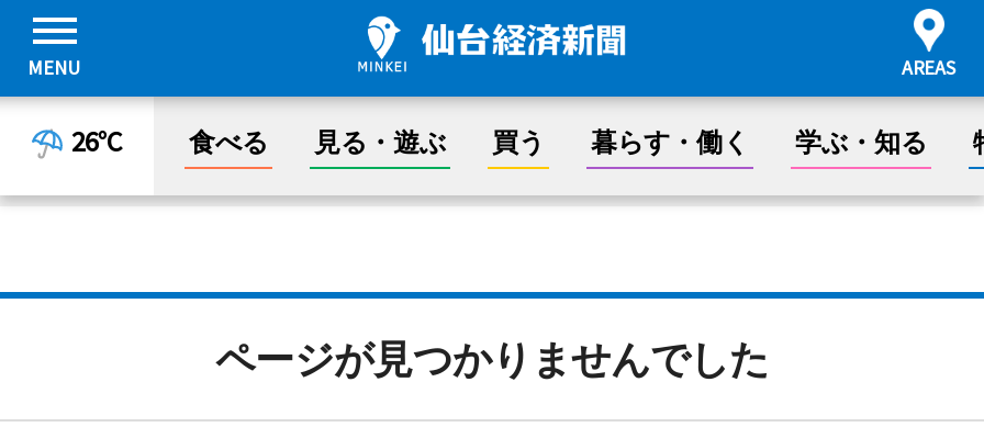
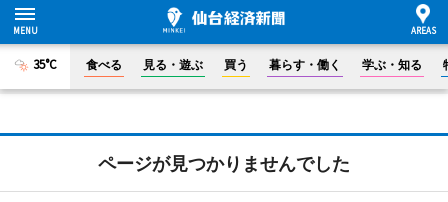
- 26°C
+ 35°C
